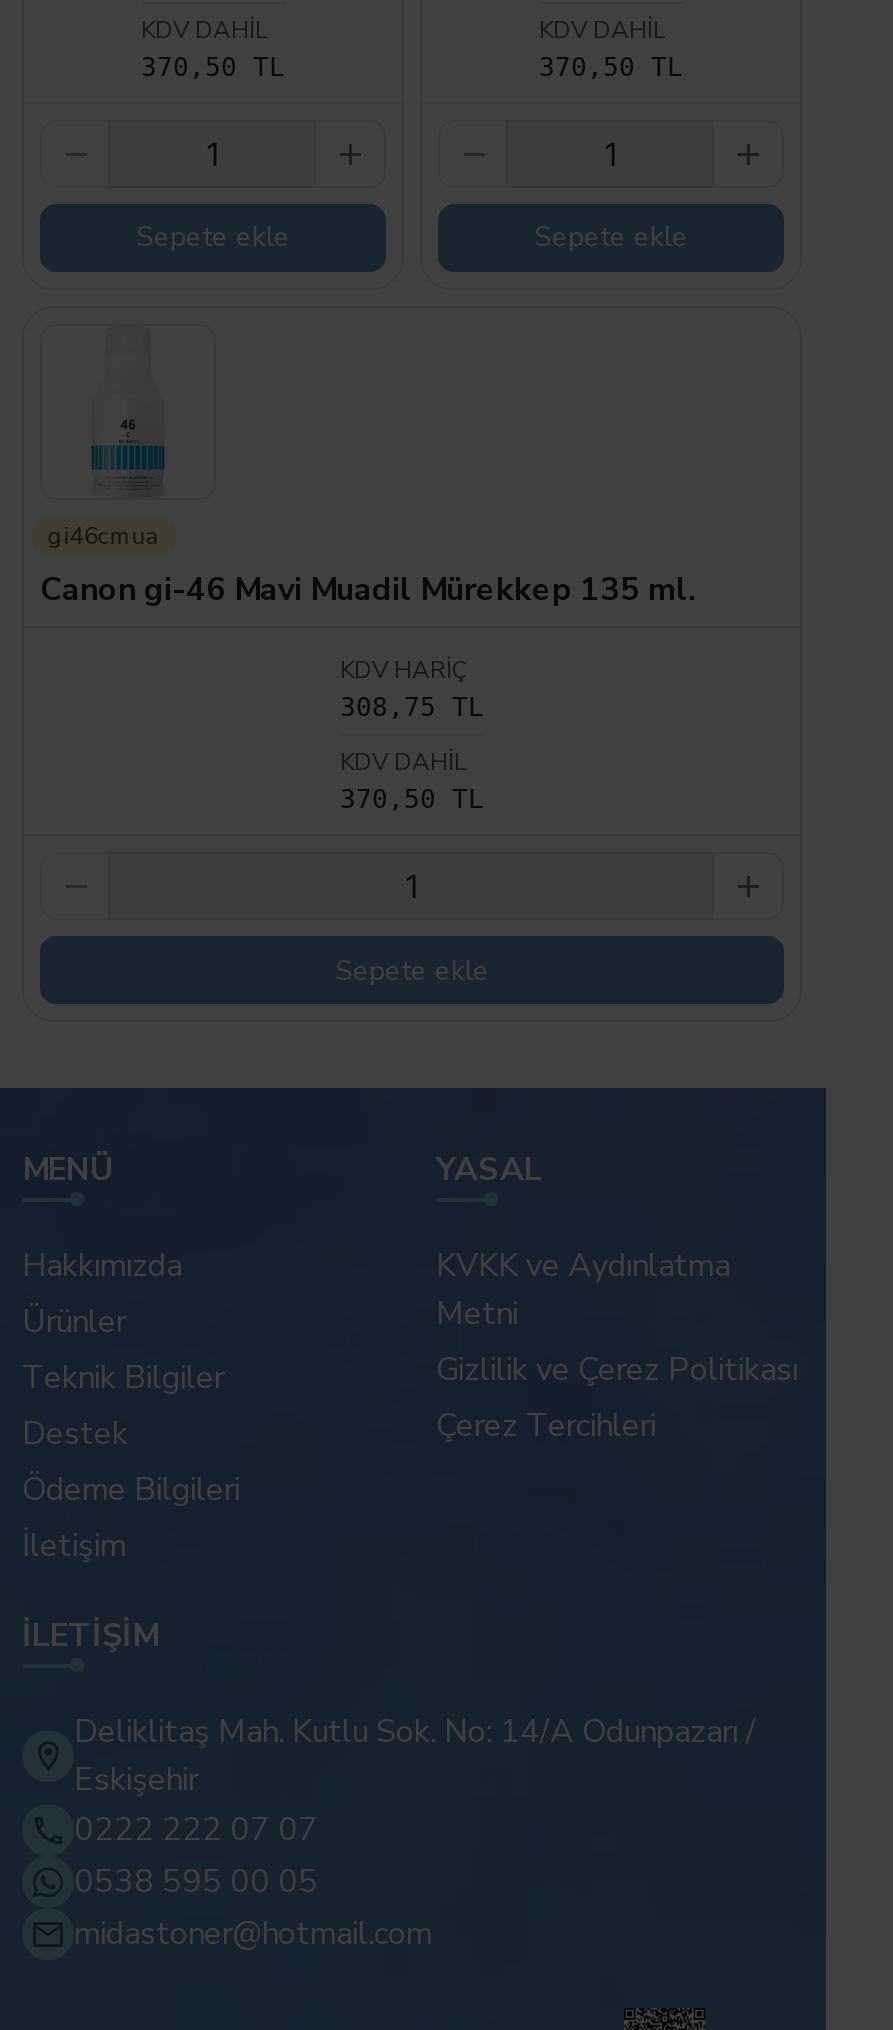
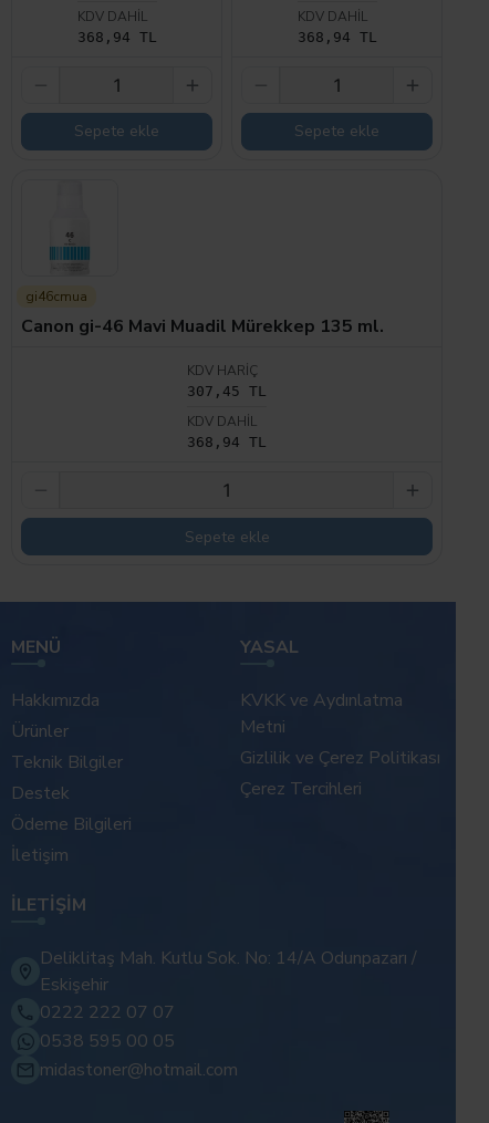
- 370,50 TL
+ 368,94 TL

- 370,50 TL
+ 368,94 TL

- 308,75 TL
+ 307,45 TL

- 370,50 TL
+ 368,94 TL
